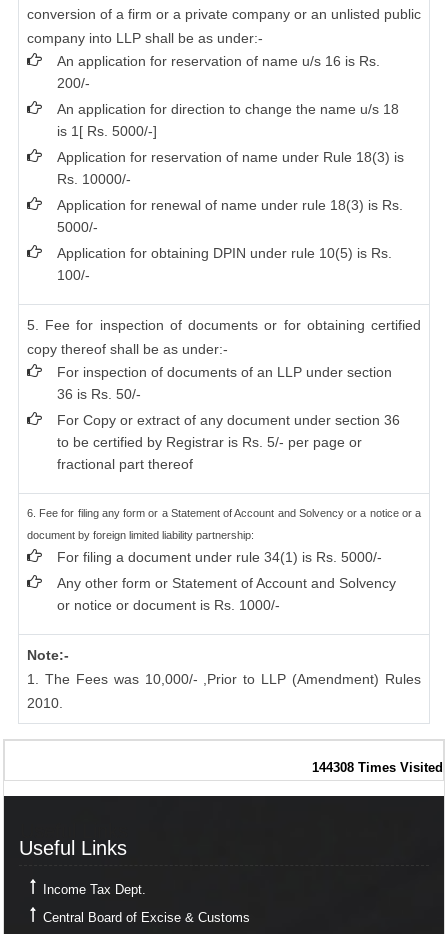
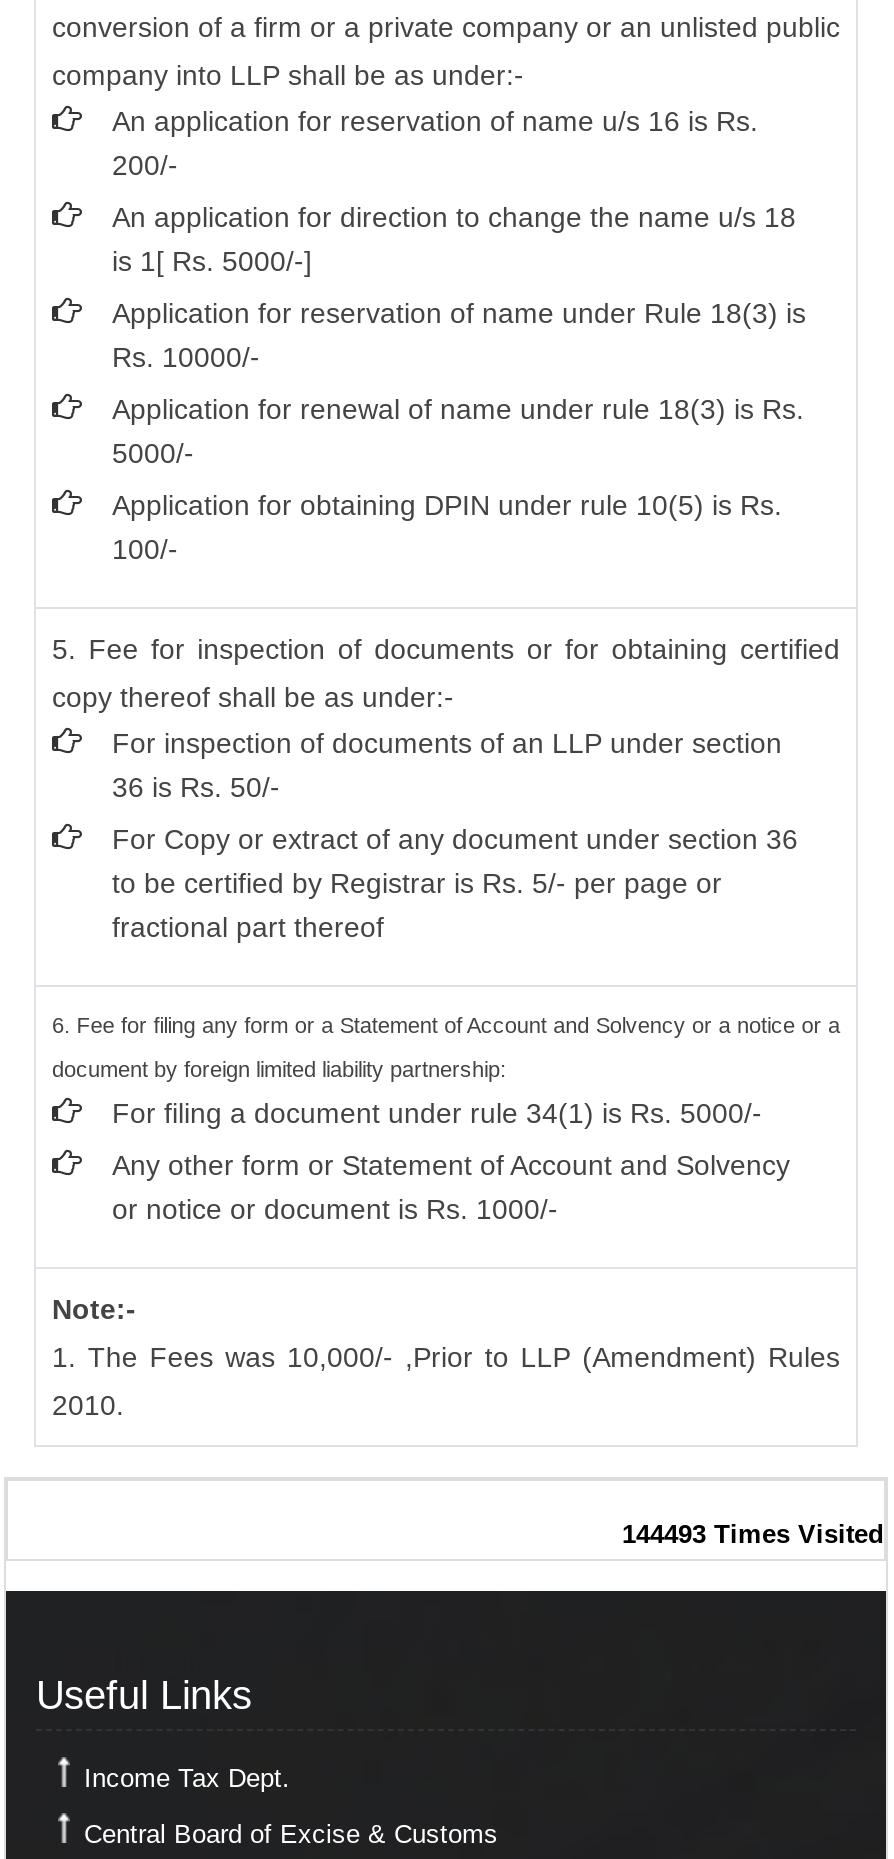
- 144308 Times Visited
+ 144493 Times Visited
